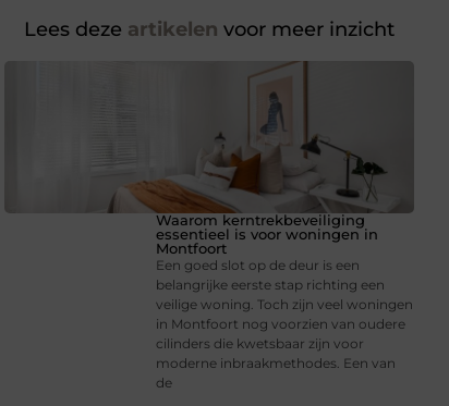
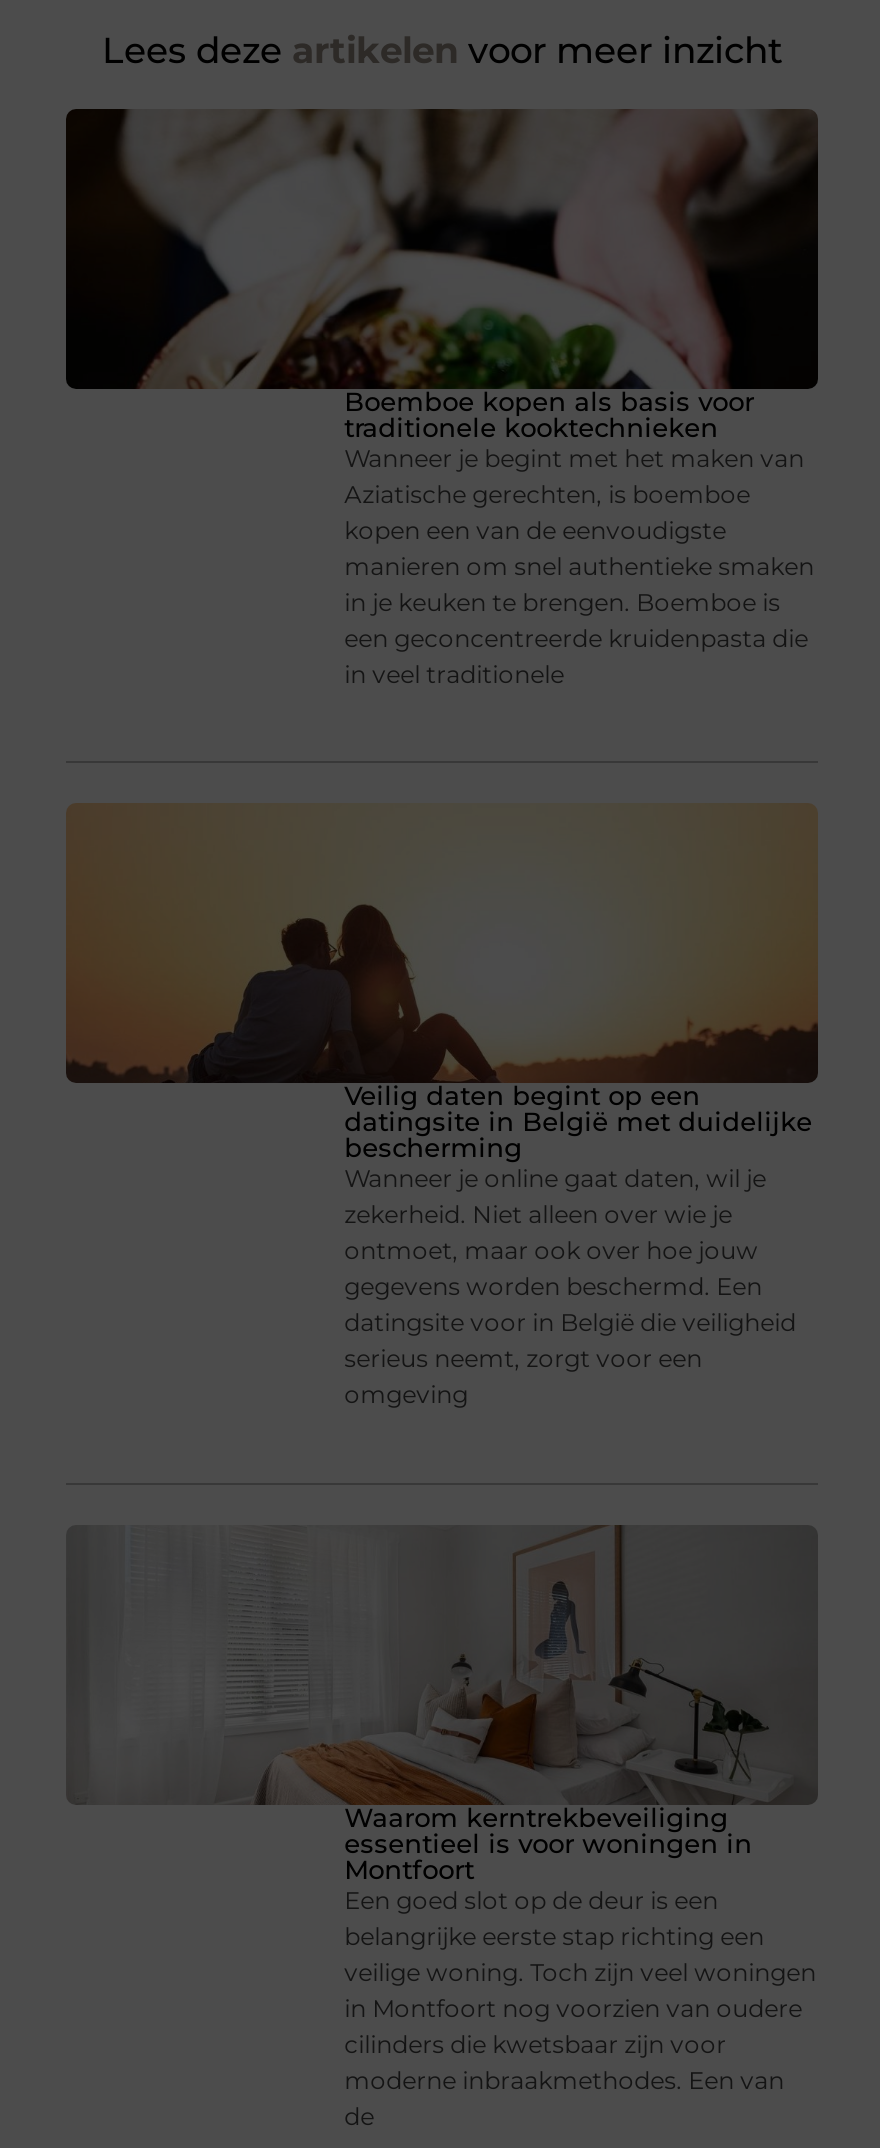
+ [image]
+ Veilig daten begint op een
+ datingsite in België met duidelijke
+ bescherming
+ Wanneer je online gaat daten, wil je
+ zekerheid. Niet alleen over wie je
+ ontmoet, maar ook over hoe jouw
+ gegevens worden beschermd. Een
+ datingsite voor in België die veiligheid
+ serieus neemt, zorgt voor een
+ omgeving

+ [image]
+ Boemboe kopen als basis voor
+ traditionele kooktechnieken
+ Wanneer je begint met het maken van
+ Aziatische gerechten, is boemboe
+ kopen een van de eenvoudigste
+ manieren om snel authentieke smaken
+ in je keuken te brengen. Boemboe is
+ een geconcentreerde kruidenpasta die
+ in veel traditionele
